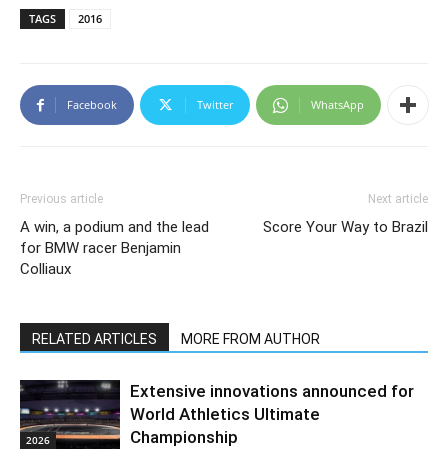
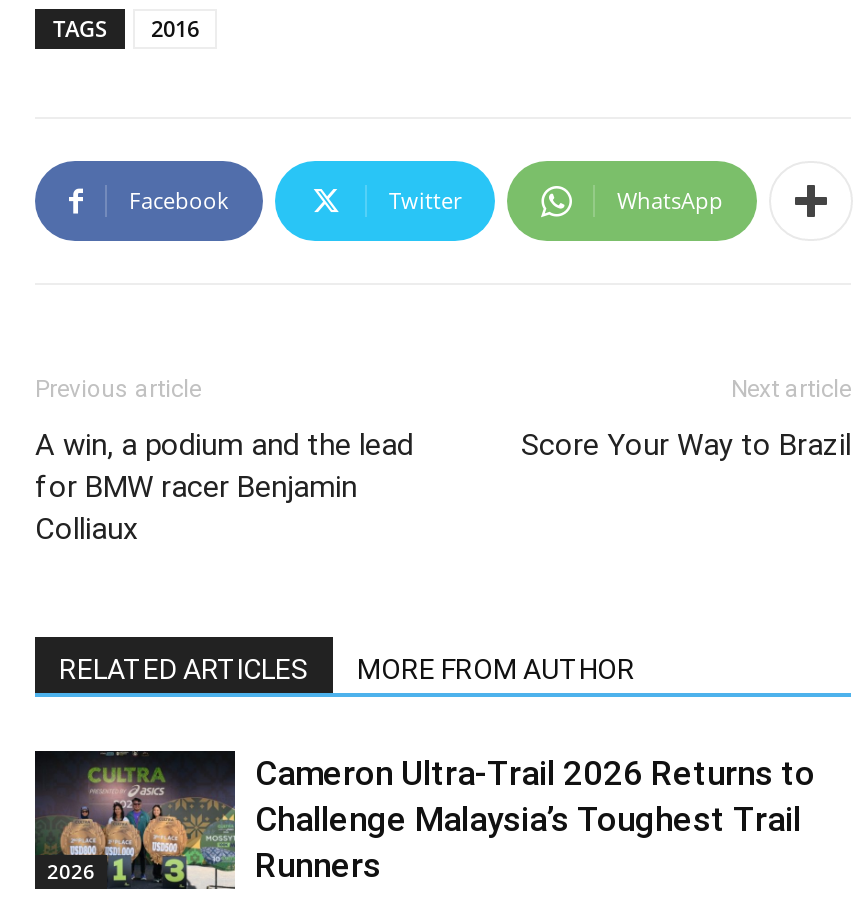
- [image]
- Extensive innovations announced for
- World Athletics Ultimate
- Championship
+ [image]
+ Cameron Ultra-Trail 2026 Returns to
+ Challenge Malaysia’s Toughest Trail
+ Runners
